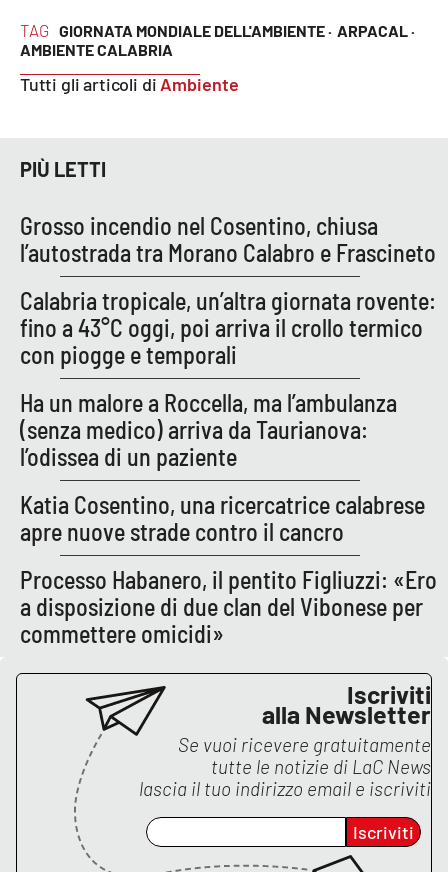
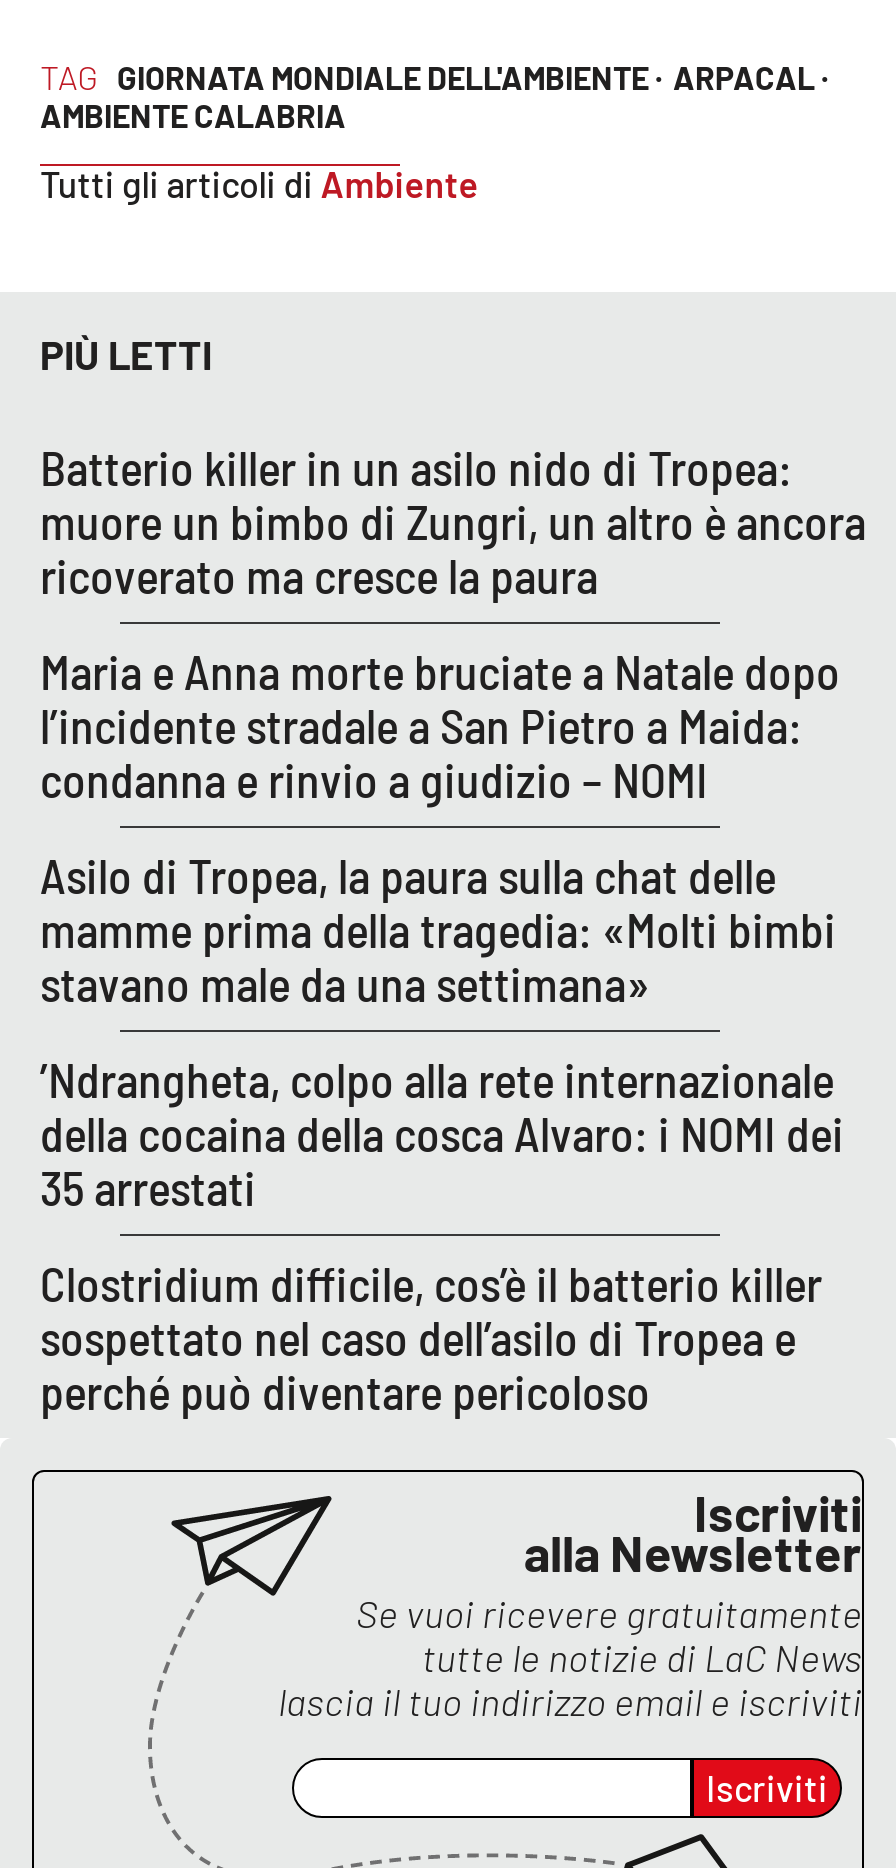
- Grosso incendio nel Cosentino, chiusa
- l’autostrada tra Morano Calabro e Frascineto
+ Batterio killer in un asilo nido di Tropea:
+ muore un bimbo di Zungri, un altro è ancora
+ ricoverato ma cresce la paura

- Calabria tropicale, un’altra giornata rovente:
- fino a 43°C oggi, poi arriva il crollo termico
- con piogge e temporali
+ Maria e Anna morte bruciate a Natale dopo
+ l’incidente stradale a San Pietro a Maida:
+ condanna e rinvio a giudizio – NOMI

- Ha un malore a Roccella, ma l’ambulanza
- (senza medico) arriva da Taurianova:
- l’odissea di un paziente
+ Asilo di Tropea, la paura sulla chat delle
+ mamme prima della tragedia: «Molti bimbi
+ stavano male da una settimana»

- Katia Cosentino, una ricercatrice calabrese
- apre nuove strade contro il cancro
+ ’Ndrangheta, colpo alla rete internazionale
+ della cocaina della cosca Alvaro: i NOMI dei
+ 35 arrestati

- Processo Habanero, il pentito Figliuzzi: «Ero
- a disposizione di due clan del Vibonese per
- commettere omicidi»
+ Clostridium difficile, cos’è il batterio killer
+ sospettato nel caso dell’asilo di Tropea e
+ perché può diventare pericoloso
